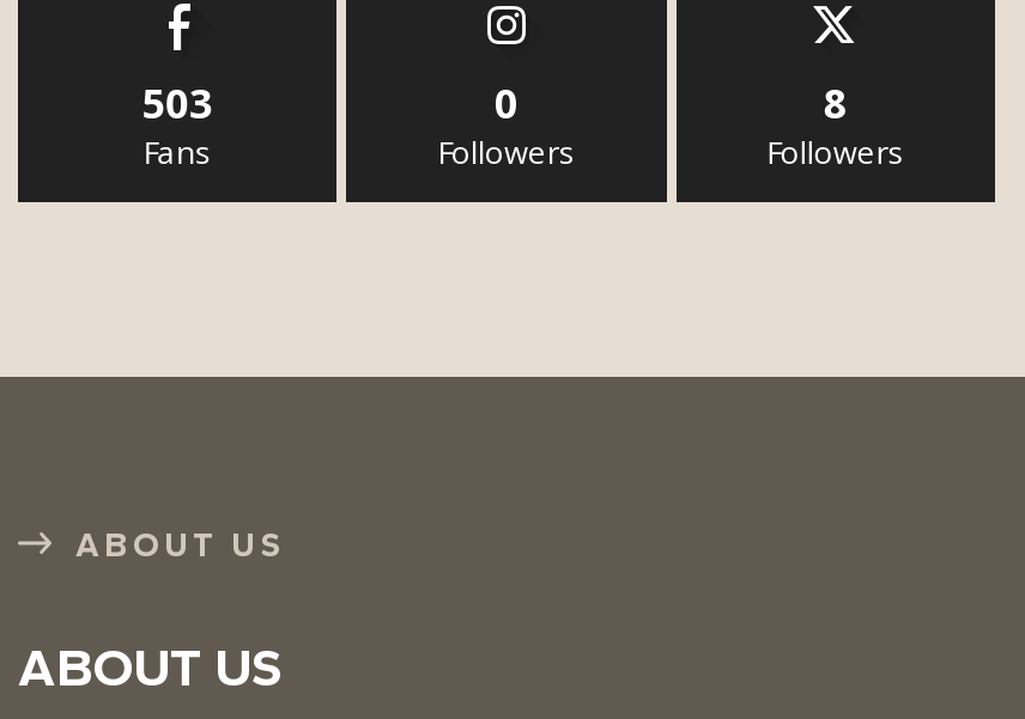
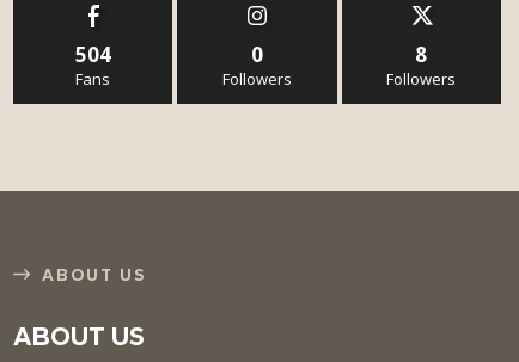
- 503
+ 504
